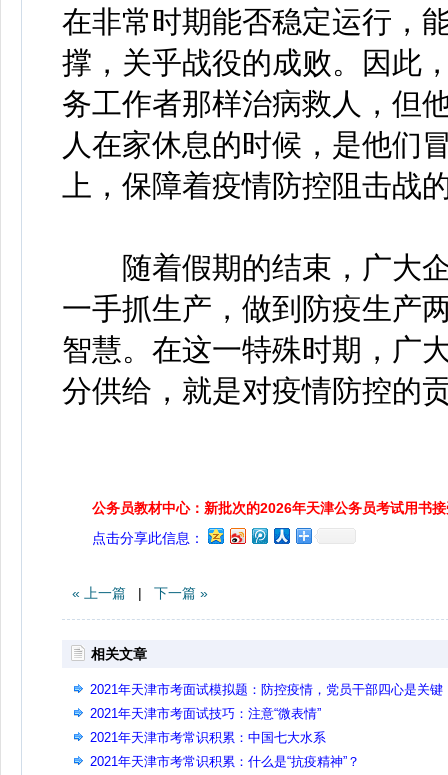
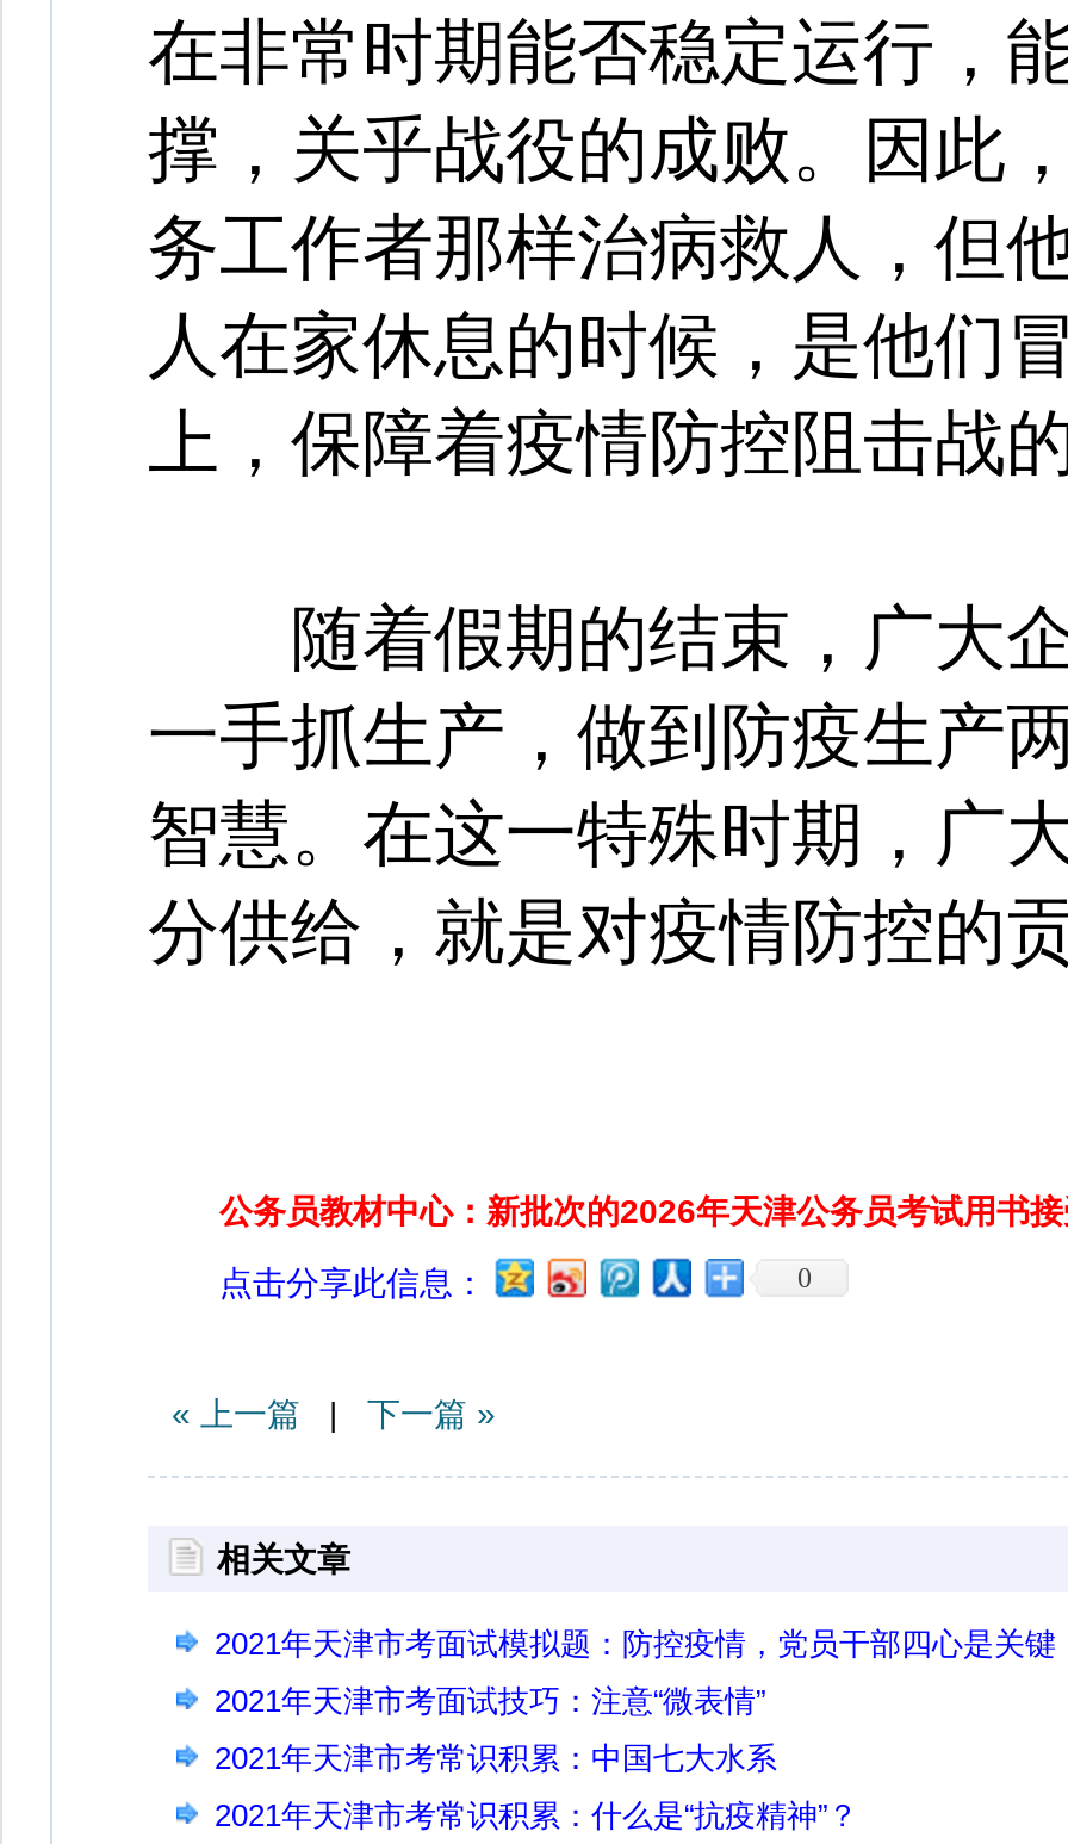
+ 0
